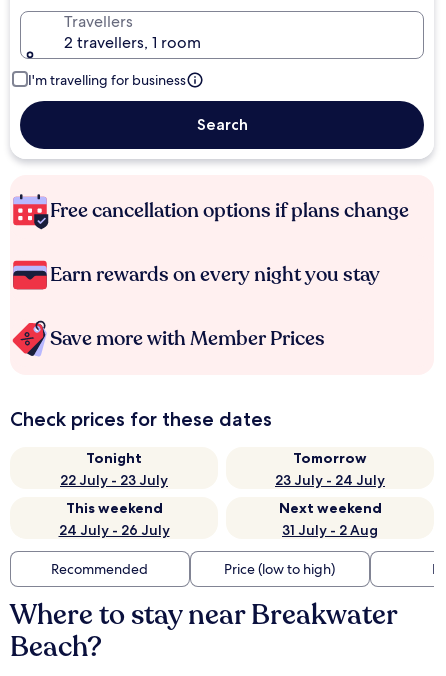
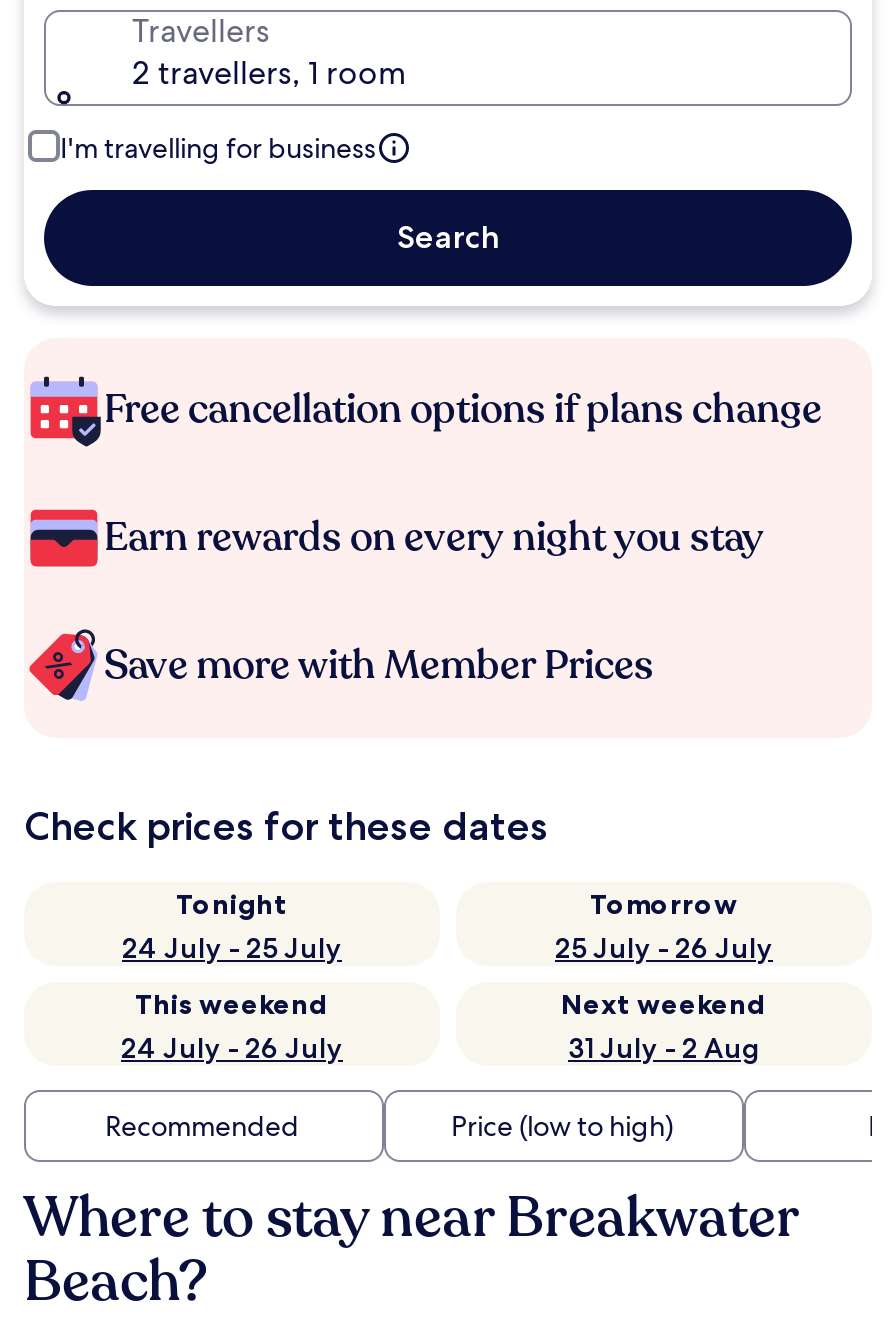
- 22 July - 23 July
+ 24 July - 25 July

- 23 July - 24 July
+ 25 July - 26 July
